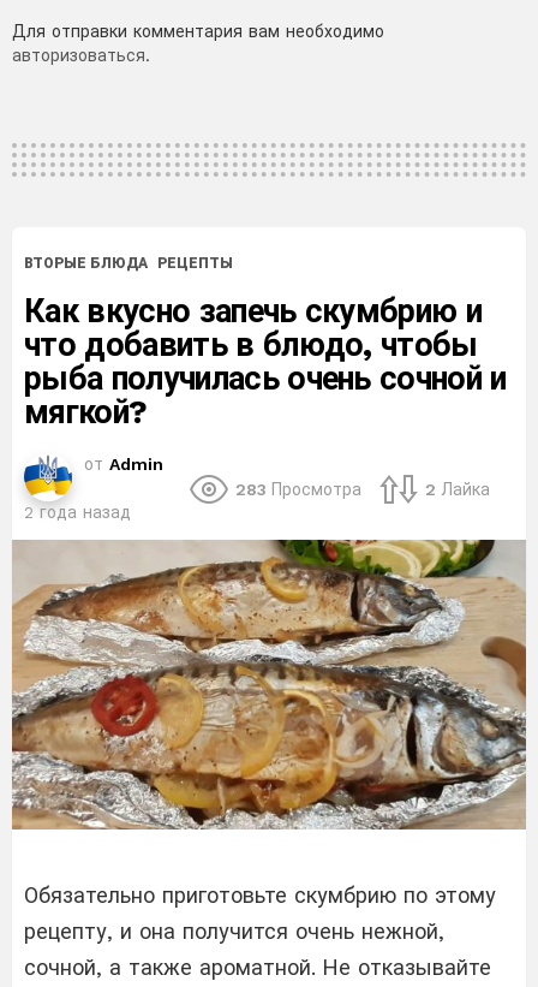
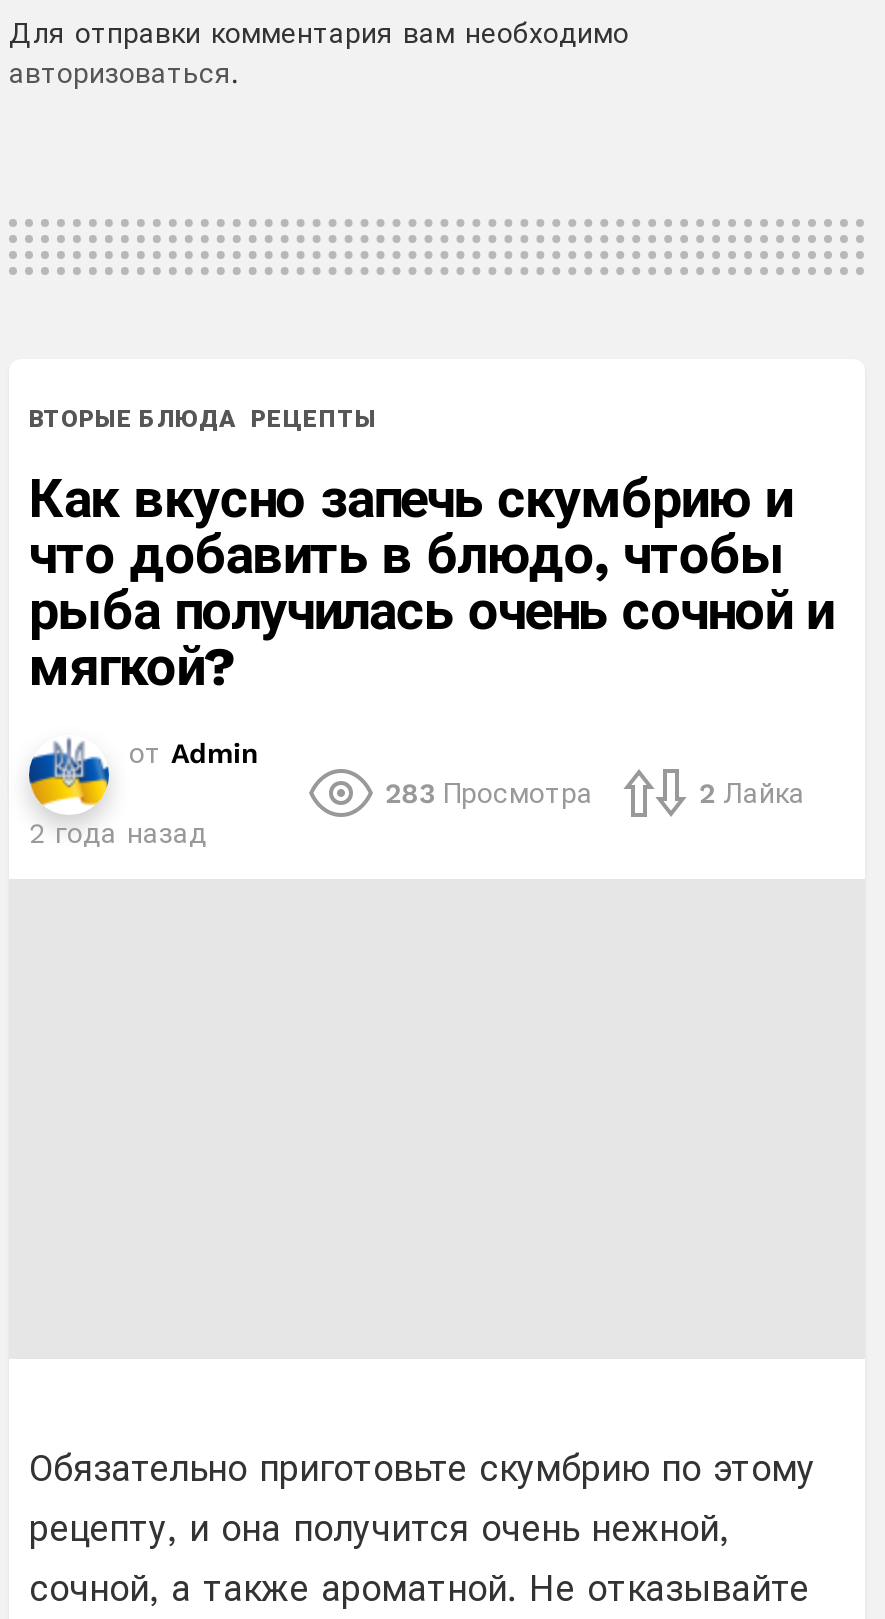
- [image]
